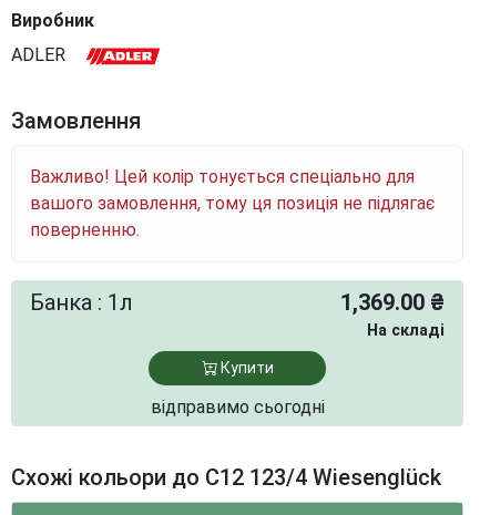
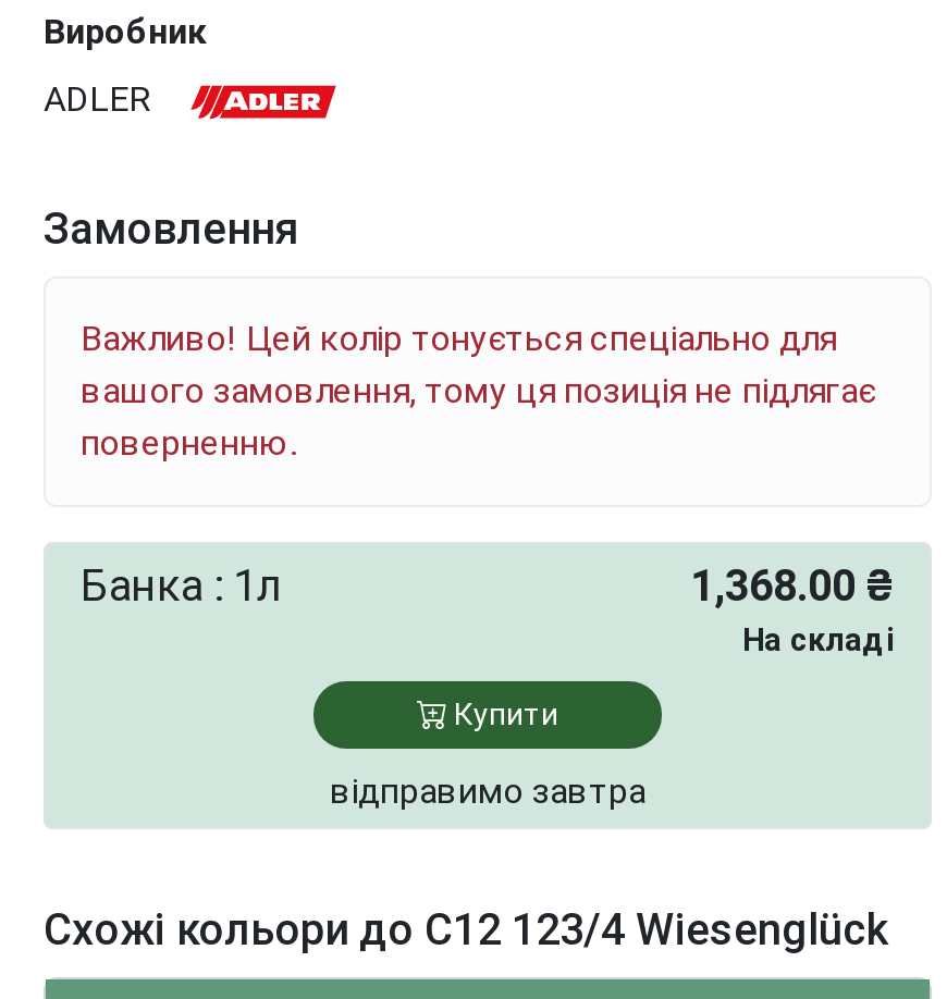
- 1,369.00 ₴
+ 1,368.00 ₴

- відправимо сьогодні
+ відправимо завтра
